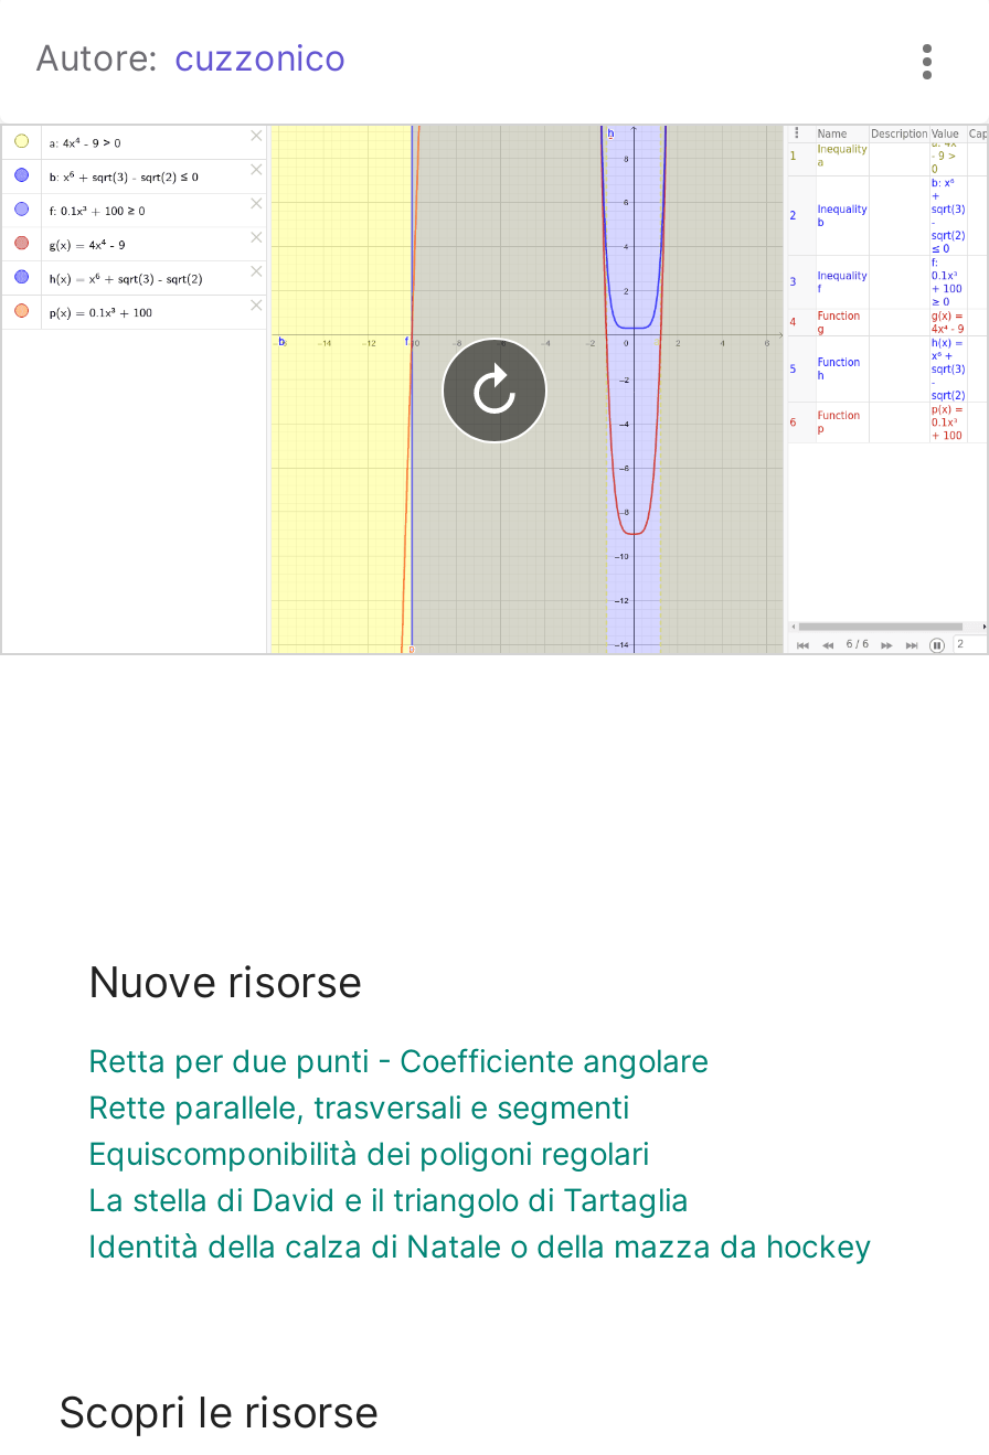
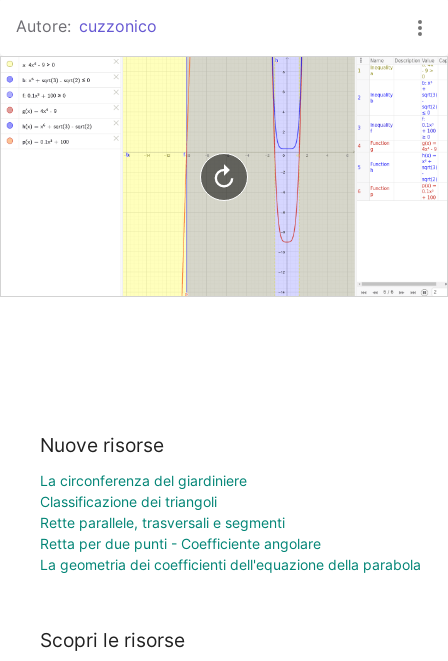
+ La circonferenza del giardiniere
+ Classificazione dei triangoli

moved down: Retta per due punti - Coefficiente angolare

moved down: Rette parallele, trasversali e segmenti

- Equiscomponibilità dei poligoni regolari
- La stella di David e il triangolo di Tartaglia
- Identità della calza di Natale o della mazza da hockey
+ La geometria dei coefficienti dell'equazione della parabola
